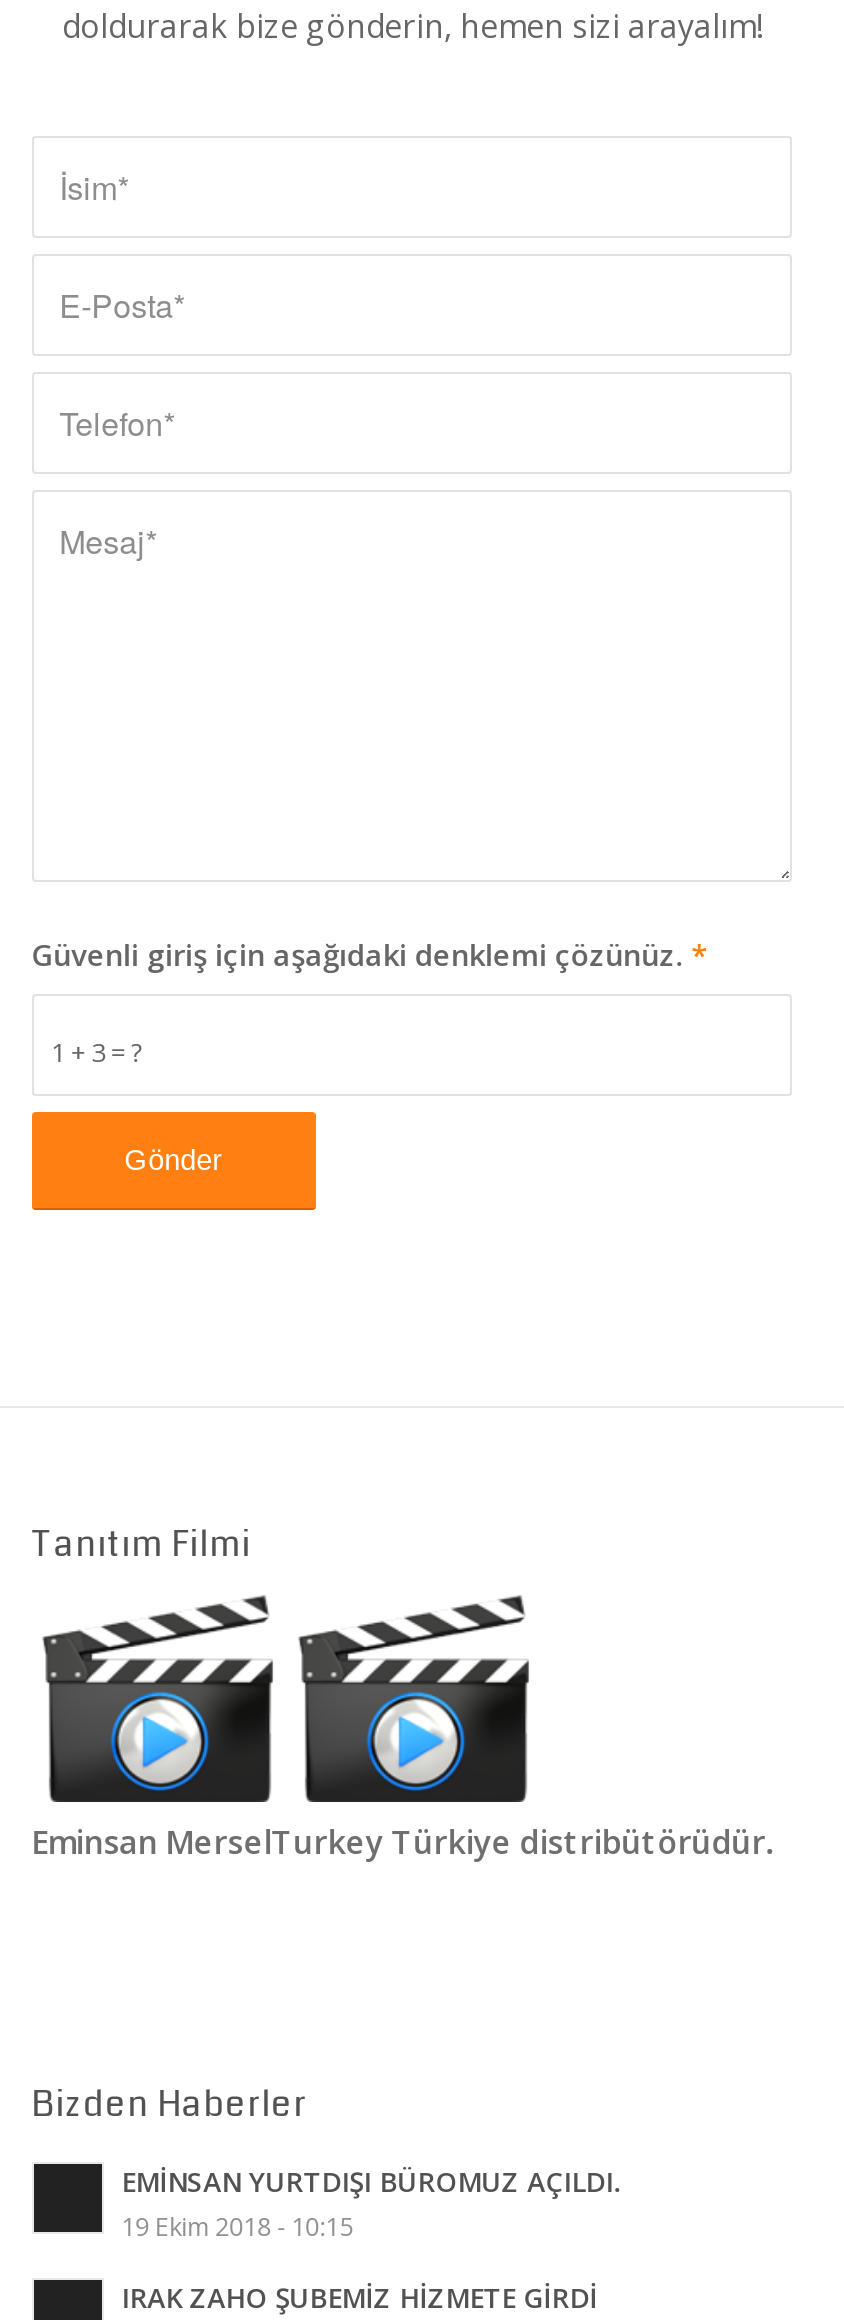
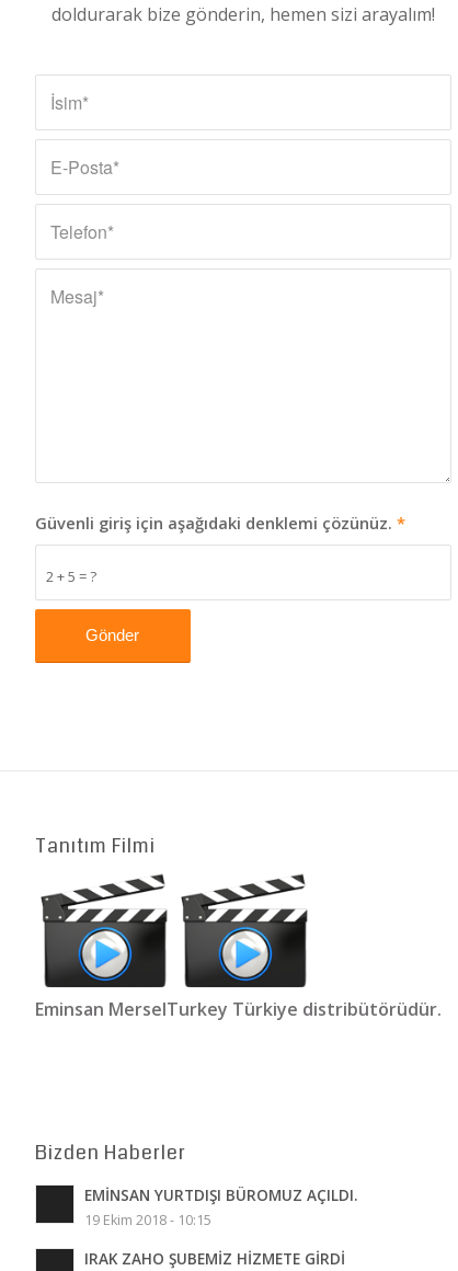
- 1 + 3 = ?
+ 2 + 5 = ?
